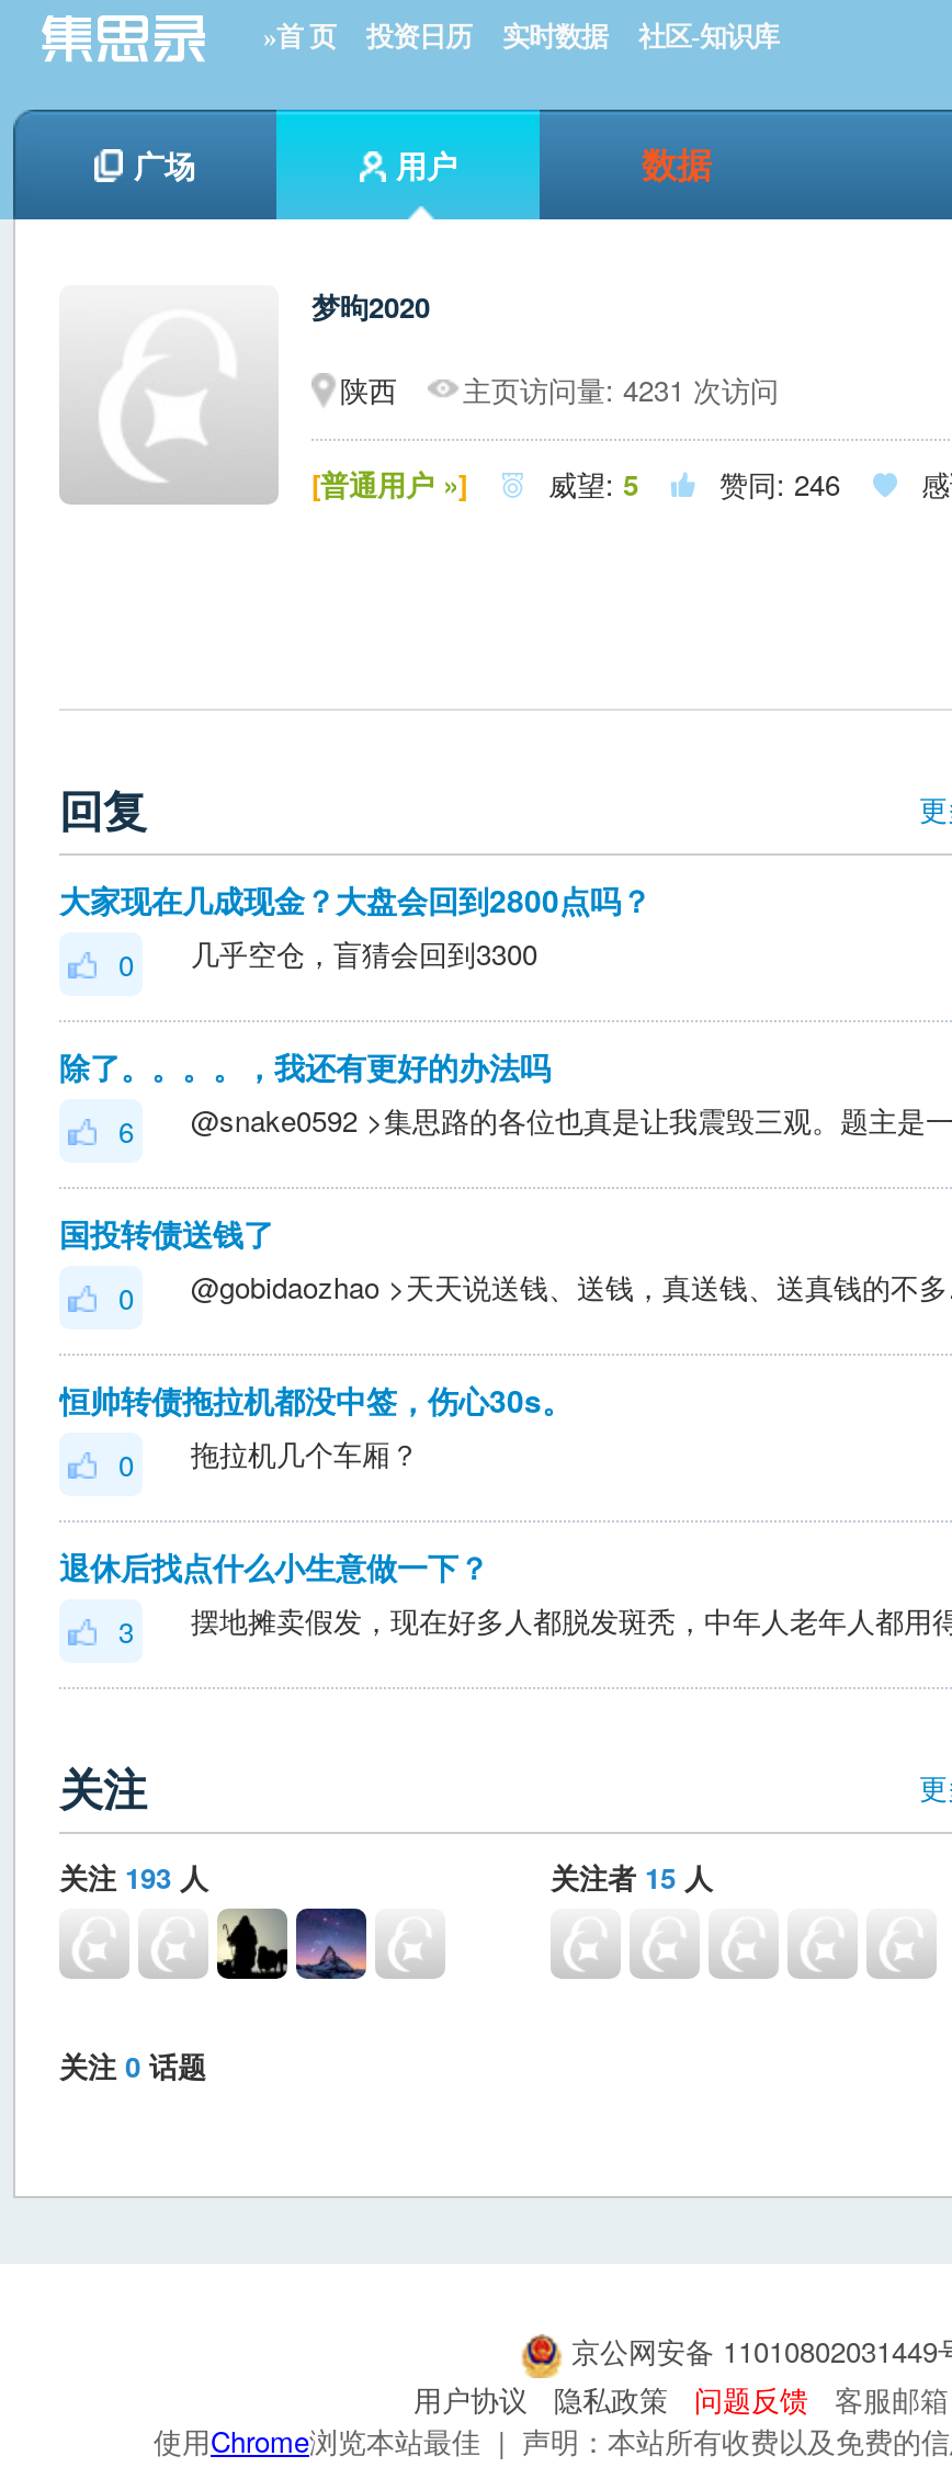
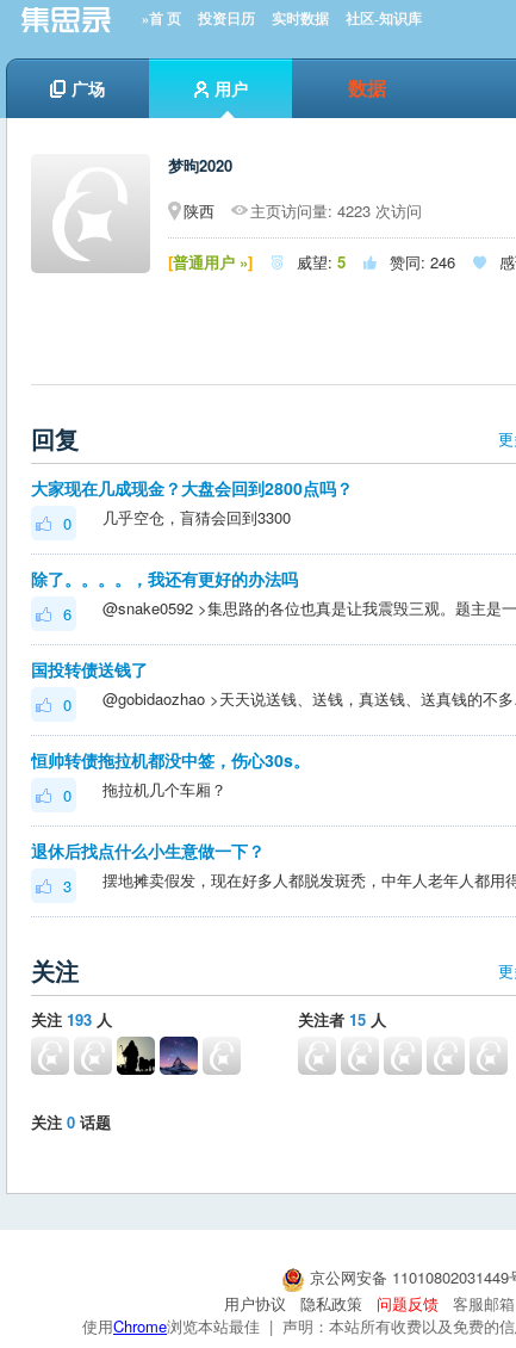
- 主页访问量: 4231 次访问
+ 主页访问量: 4223 次访问
